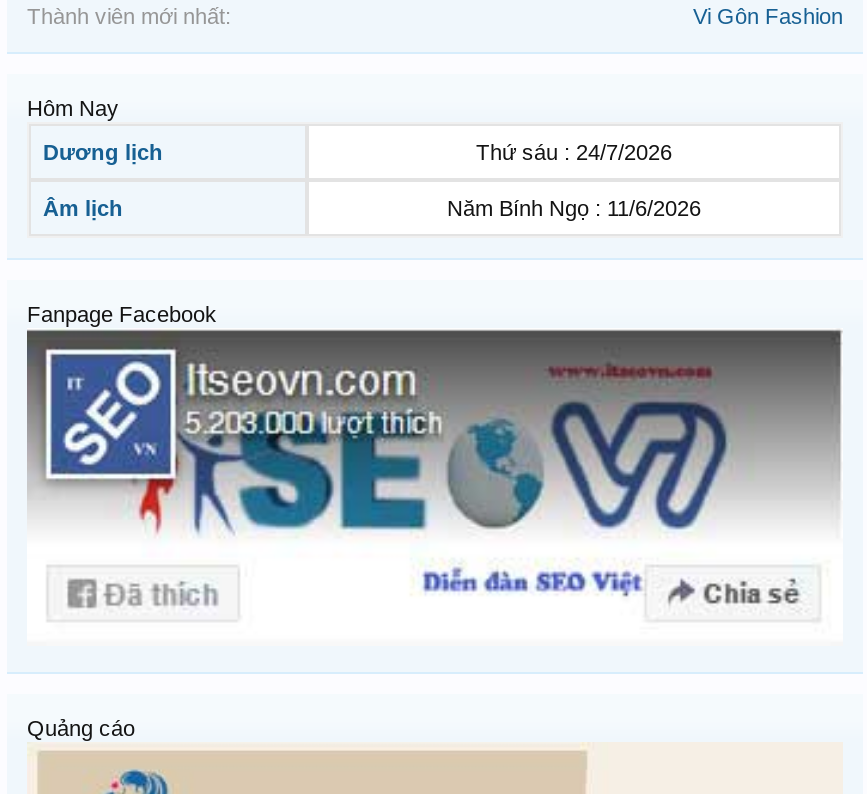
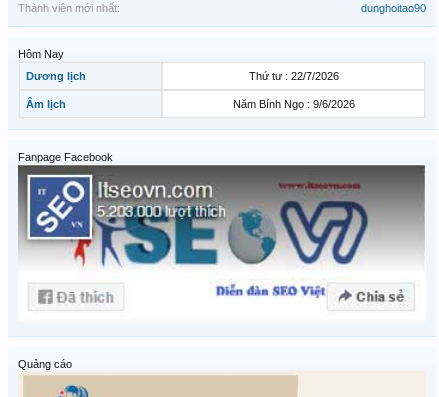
- Vi Gôn Fashion
+ dunghoitao90

- Thứ sáu : 24/7/2026
+ Thứ tư : 22/7/2026

- Năm Bính Ngọ : 11/6/2026
+ Năm Bính Ngọ : 9/6/2026
